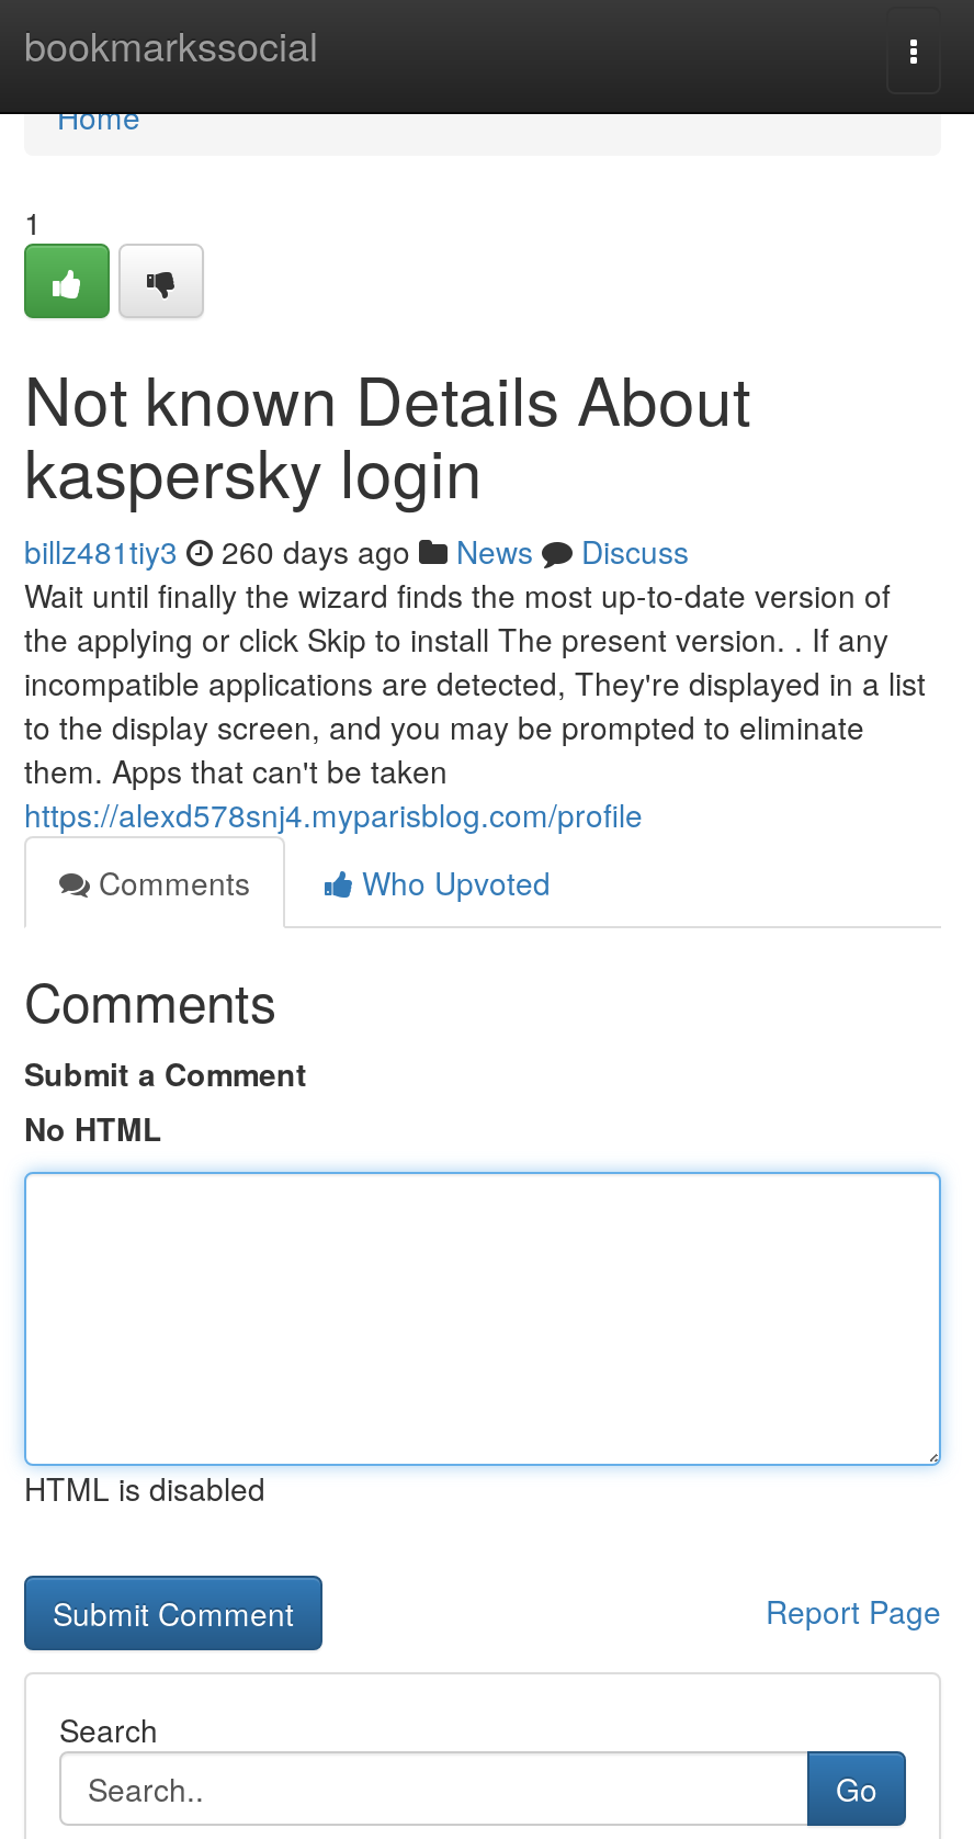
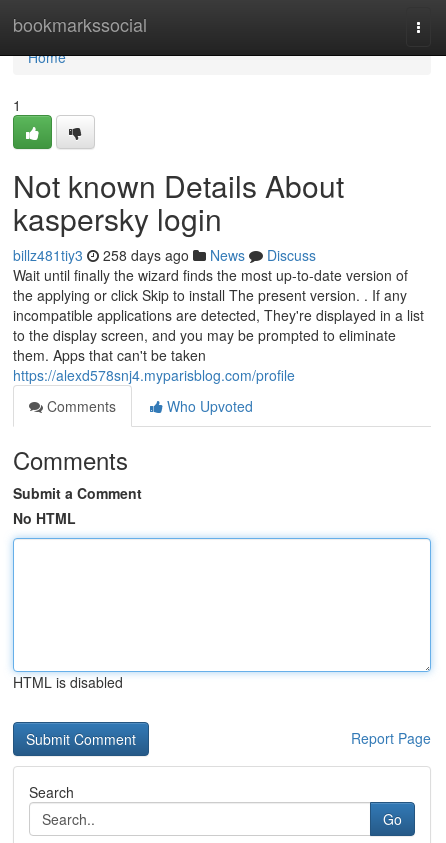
- billz481tiy3 260 days ago News Discuss
+ billz481tiy3 258 days ago News Discuss
